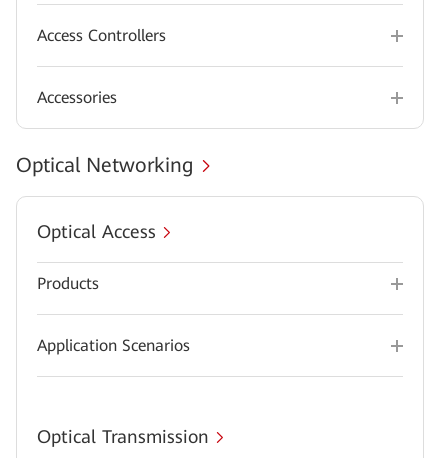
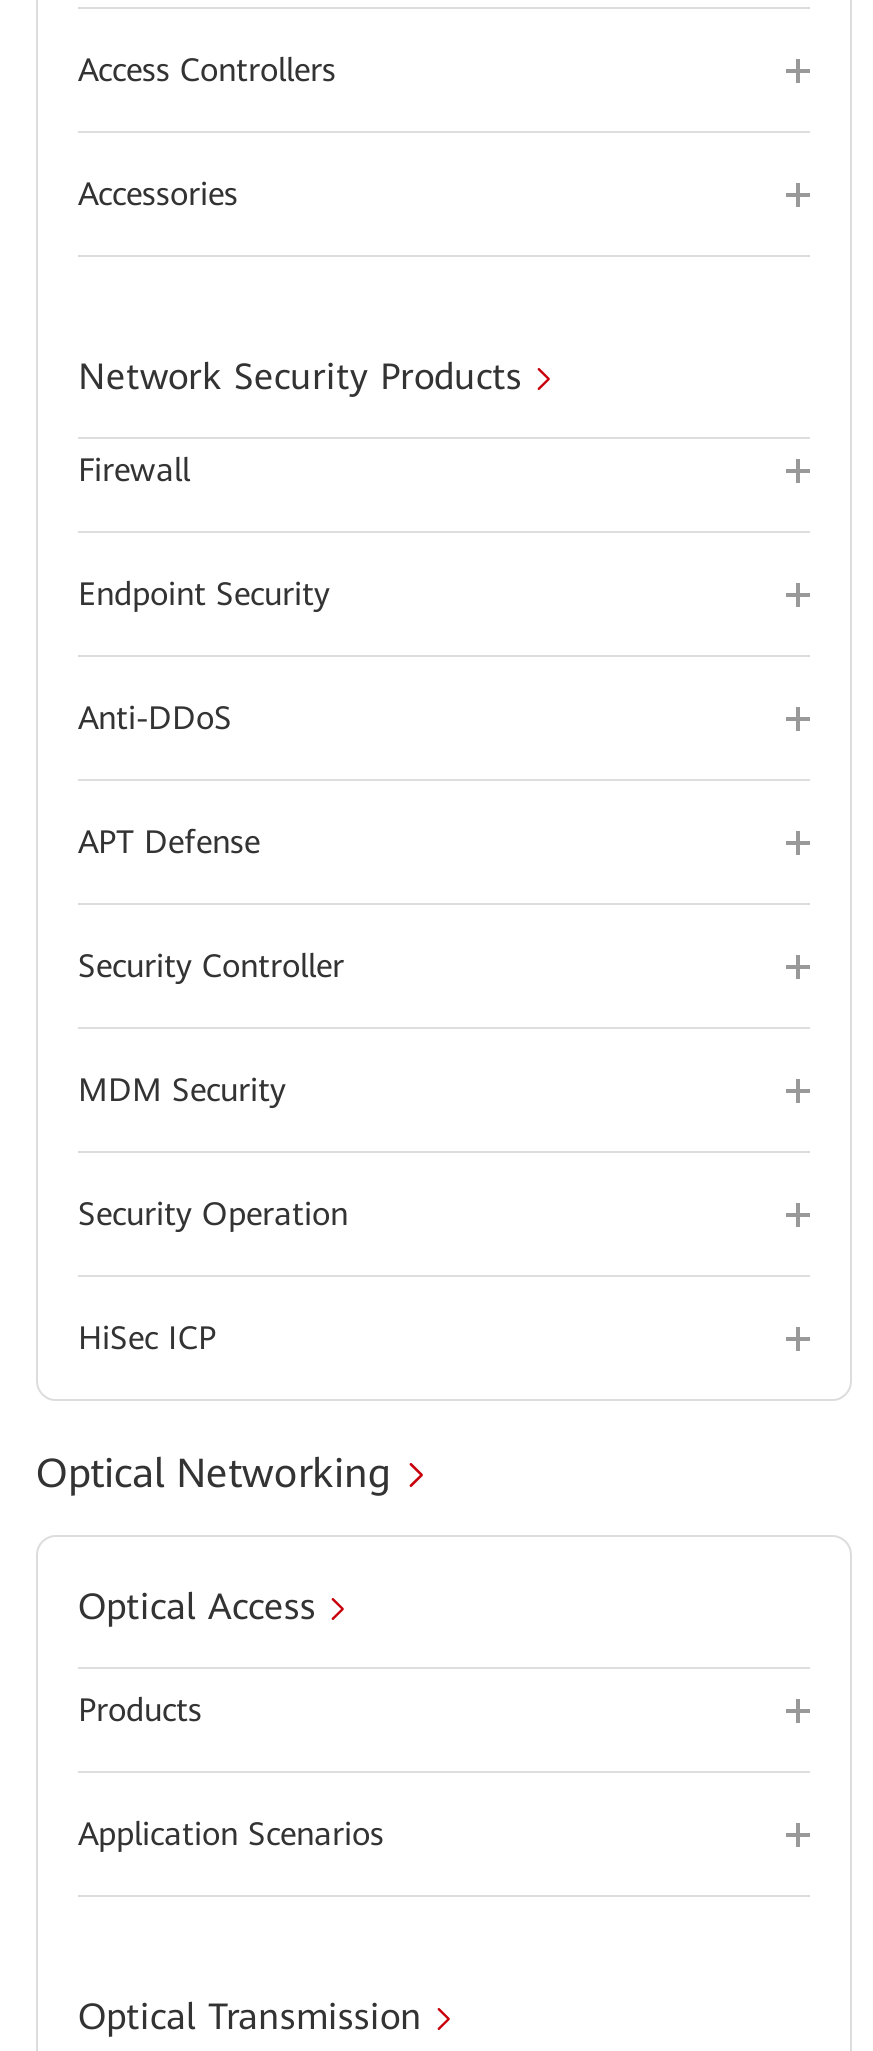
+ Network Security Products
+ Firewall
+ Endpoint Security
+ Anti-DDoS
+ APT Defense
+ Security Controller
+ MDM Security
+ Security Operation
+ HiSec ICP
